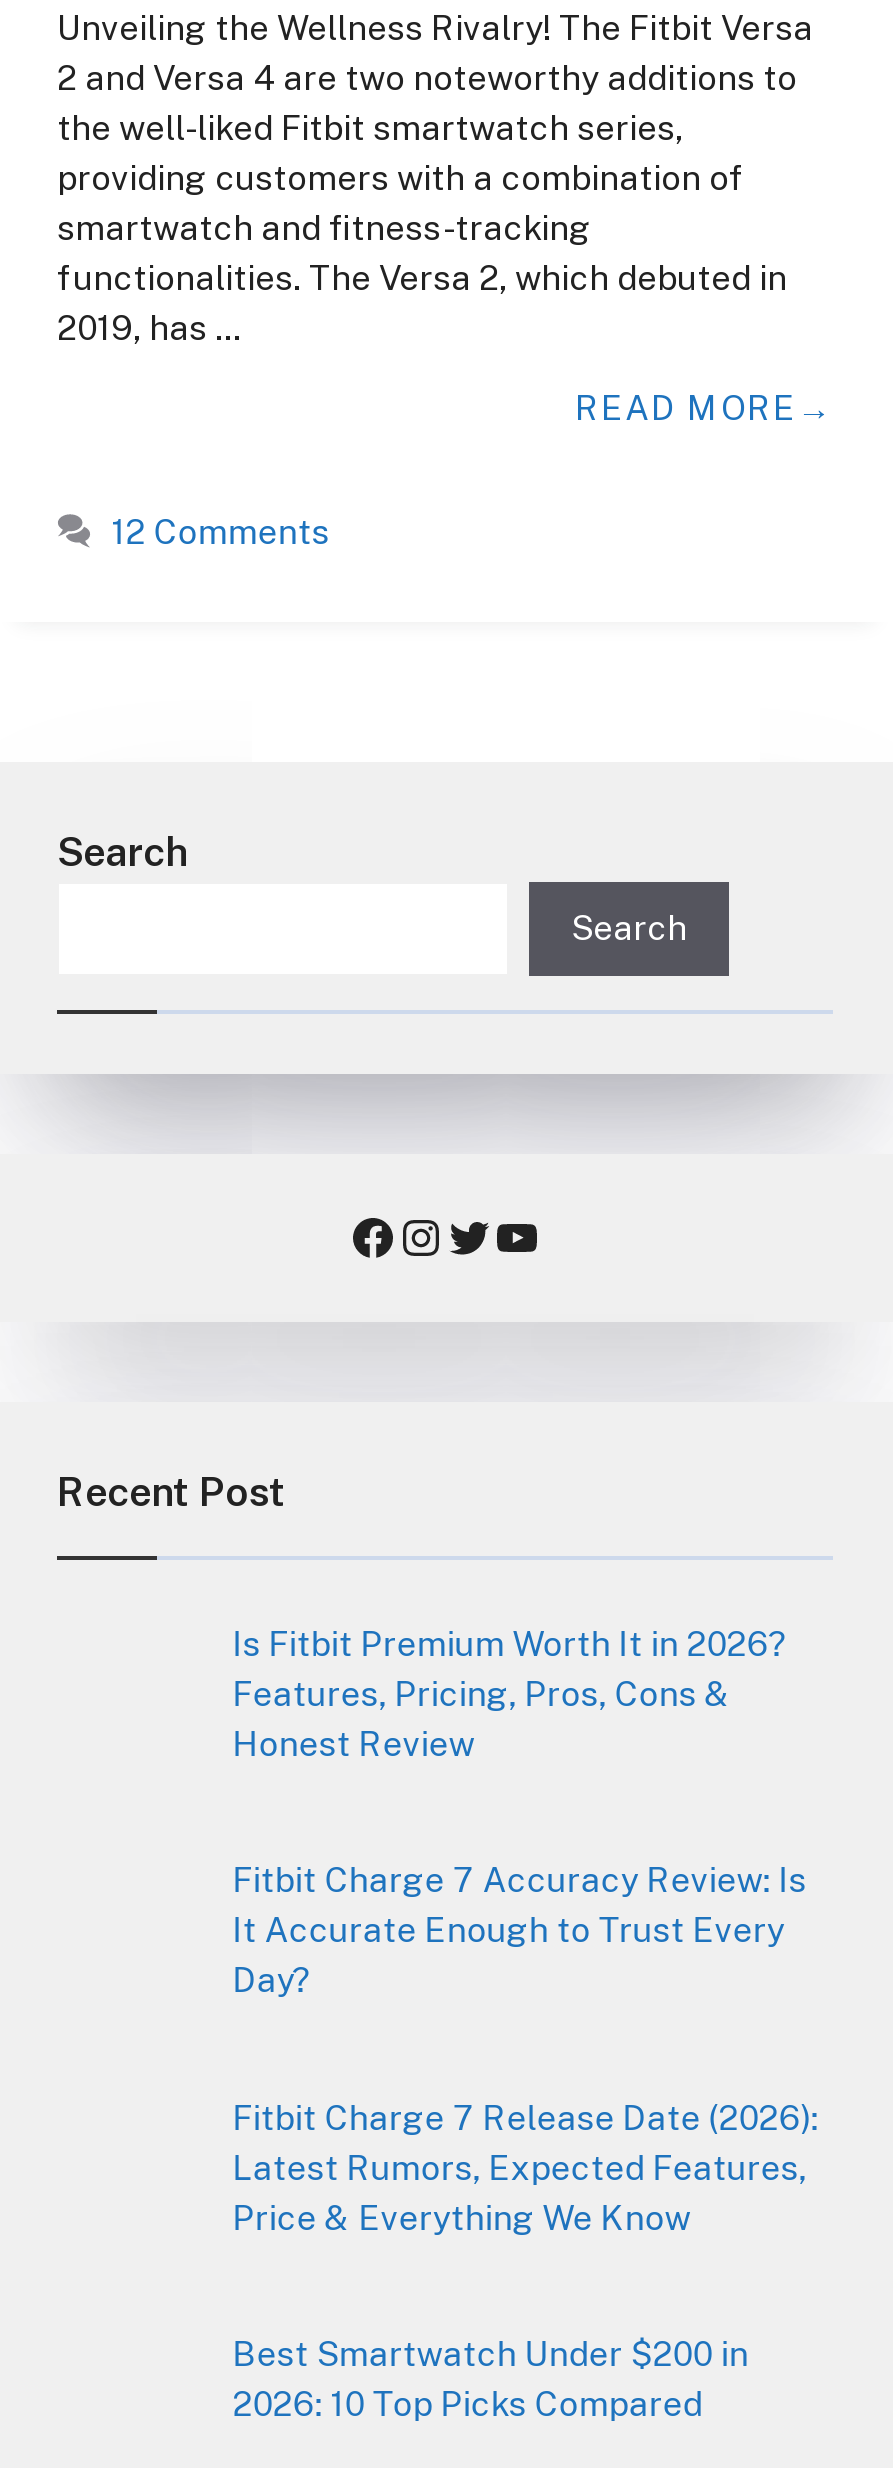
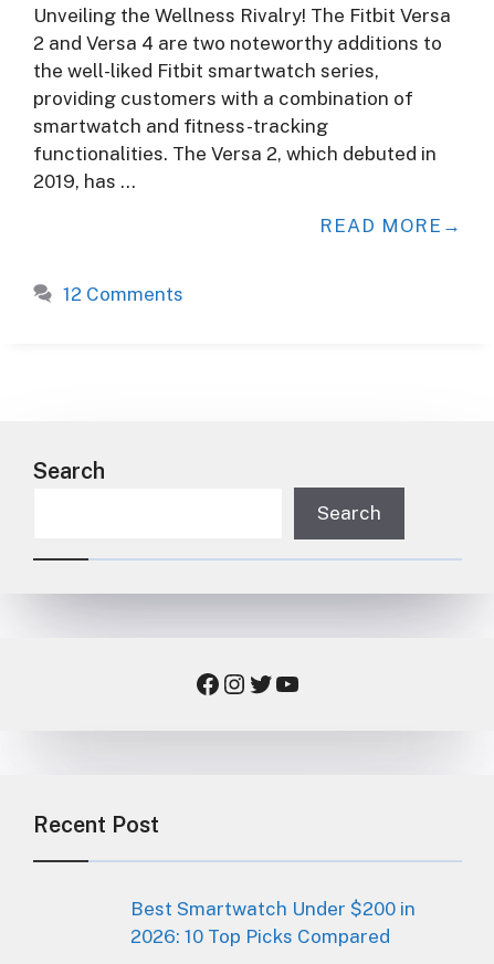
- Is Fitbit Premium Worth It in 2026?
- Features, Pricing, Pros, Cons &
- Honest Review
- Fitbit Charge 7 Accuracy Review: Is
- It Accurate Enough to Trust Every
- Day?
- Fitbit Charge 7 Release Date (2026):
- Latest Rumors, Expected Features,
- Price & Everything We Know
